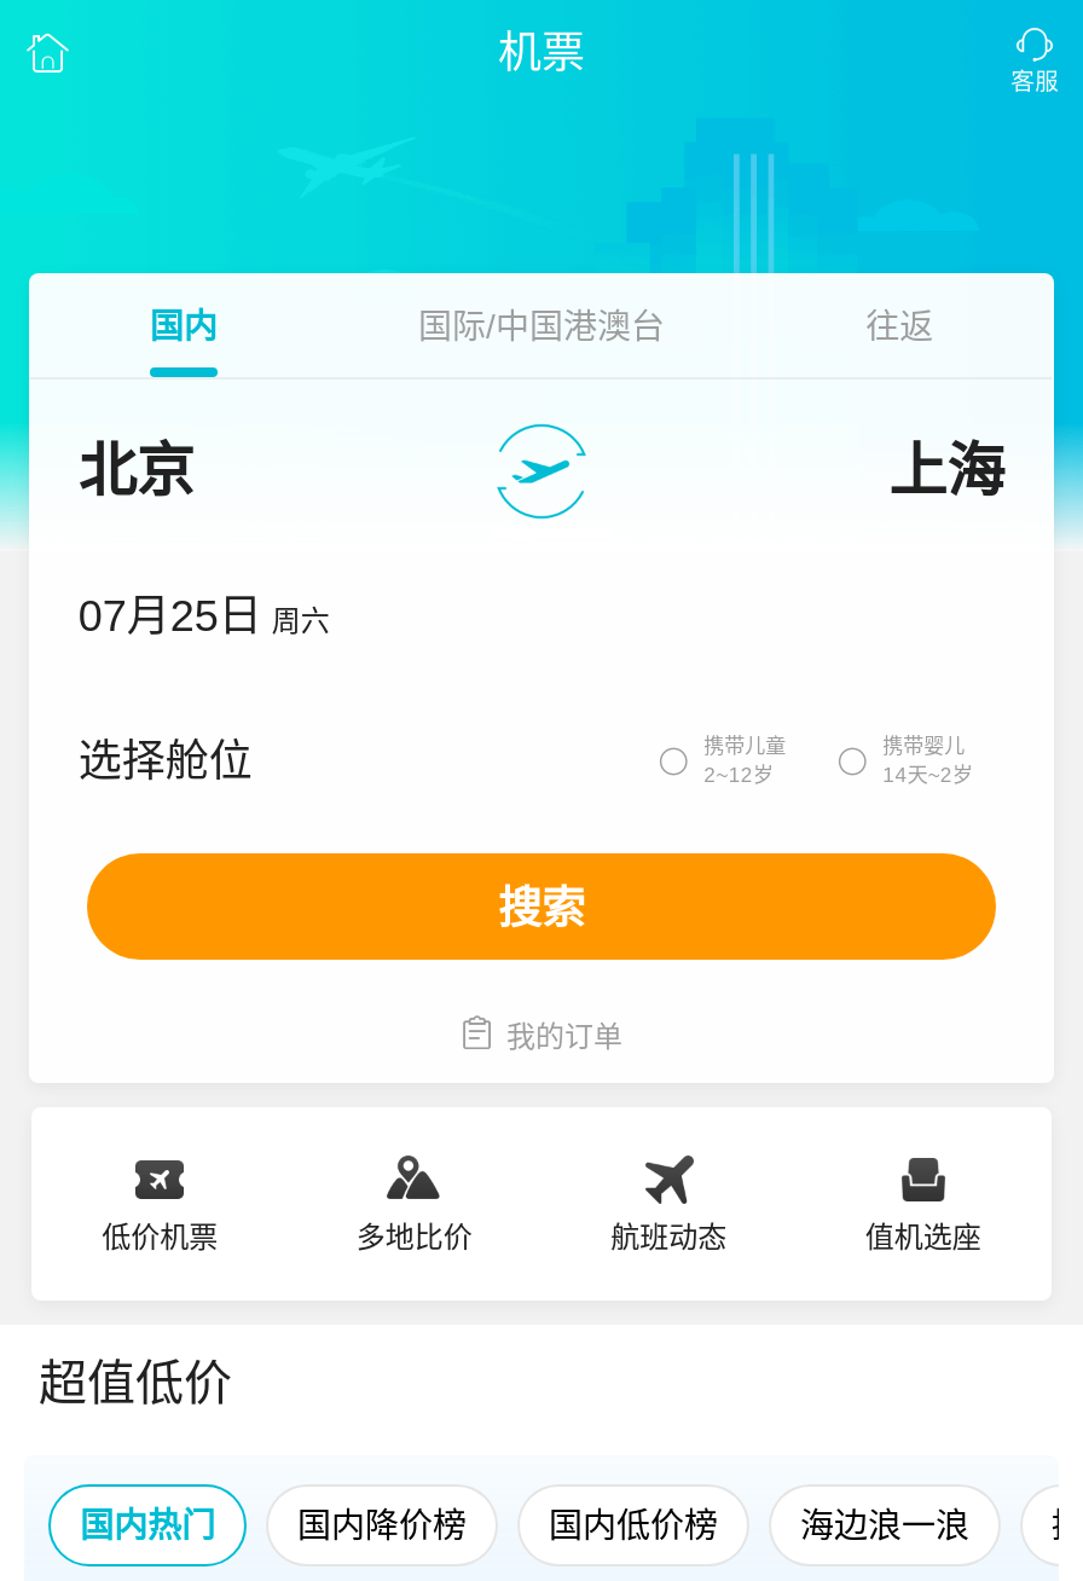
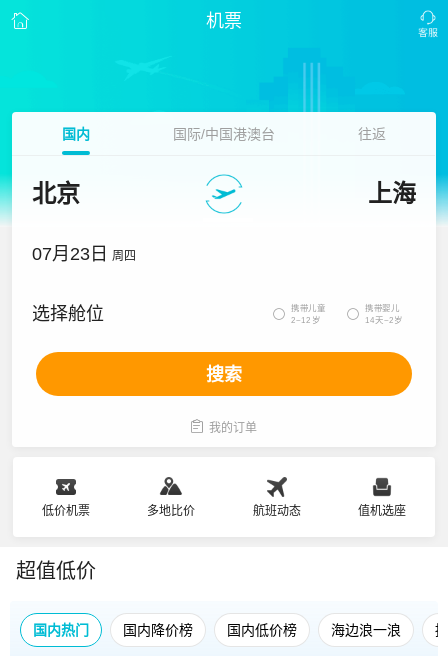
- 07月25日 周六
+ 07月23日 周四
